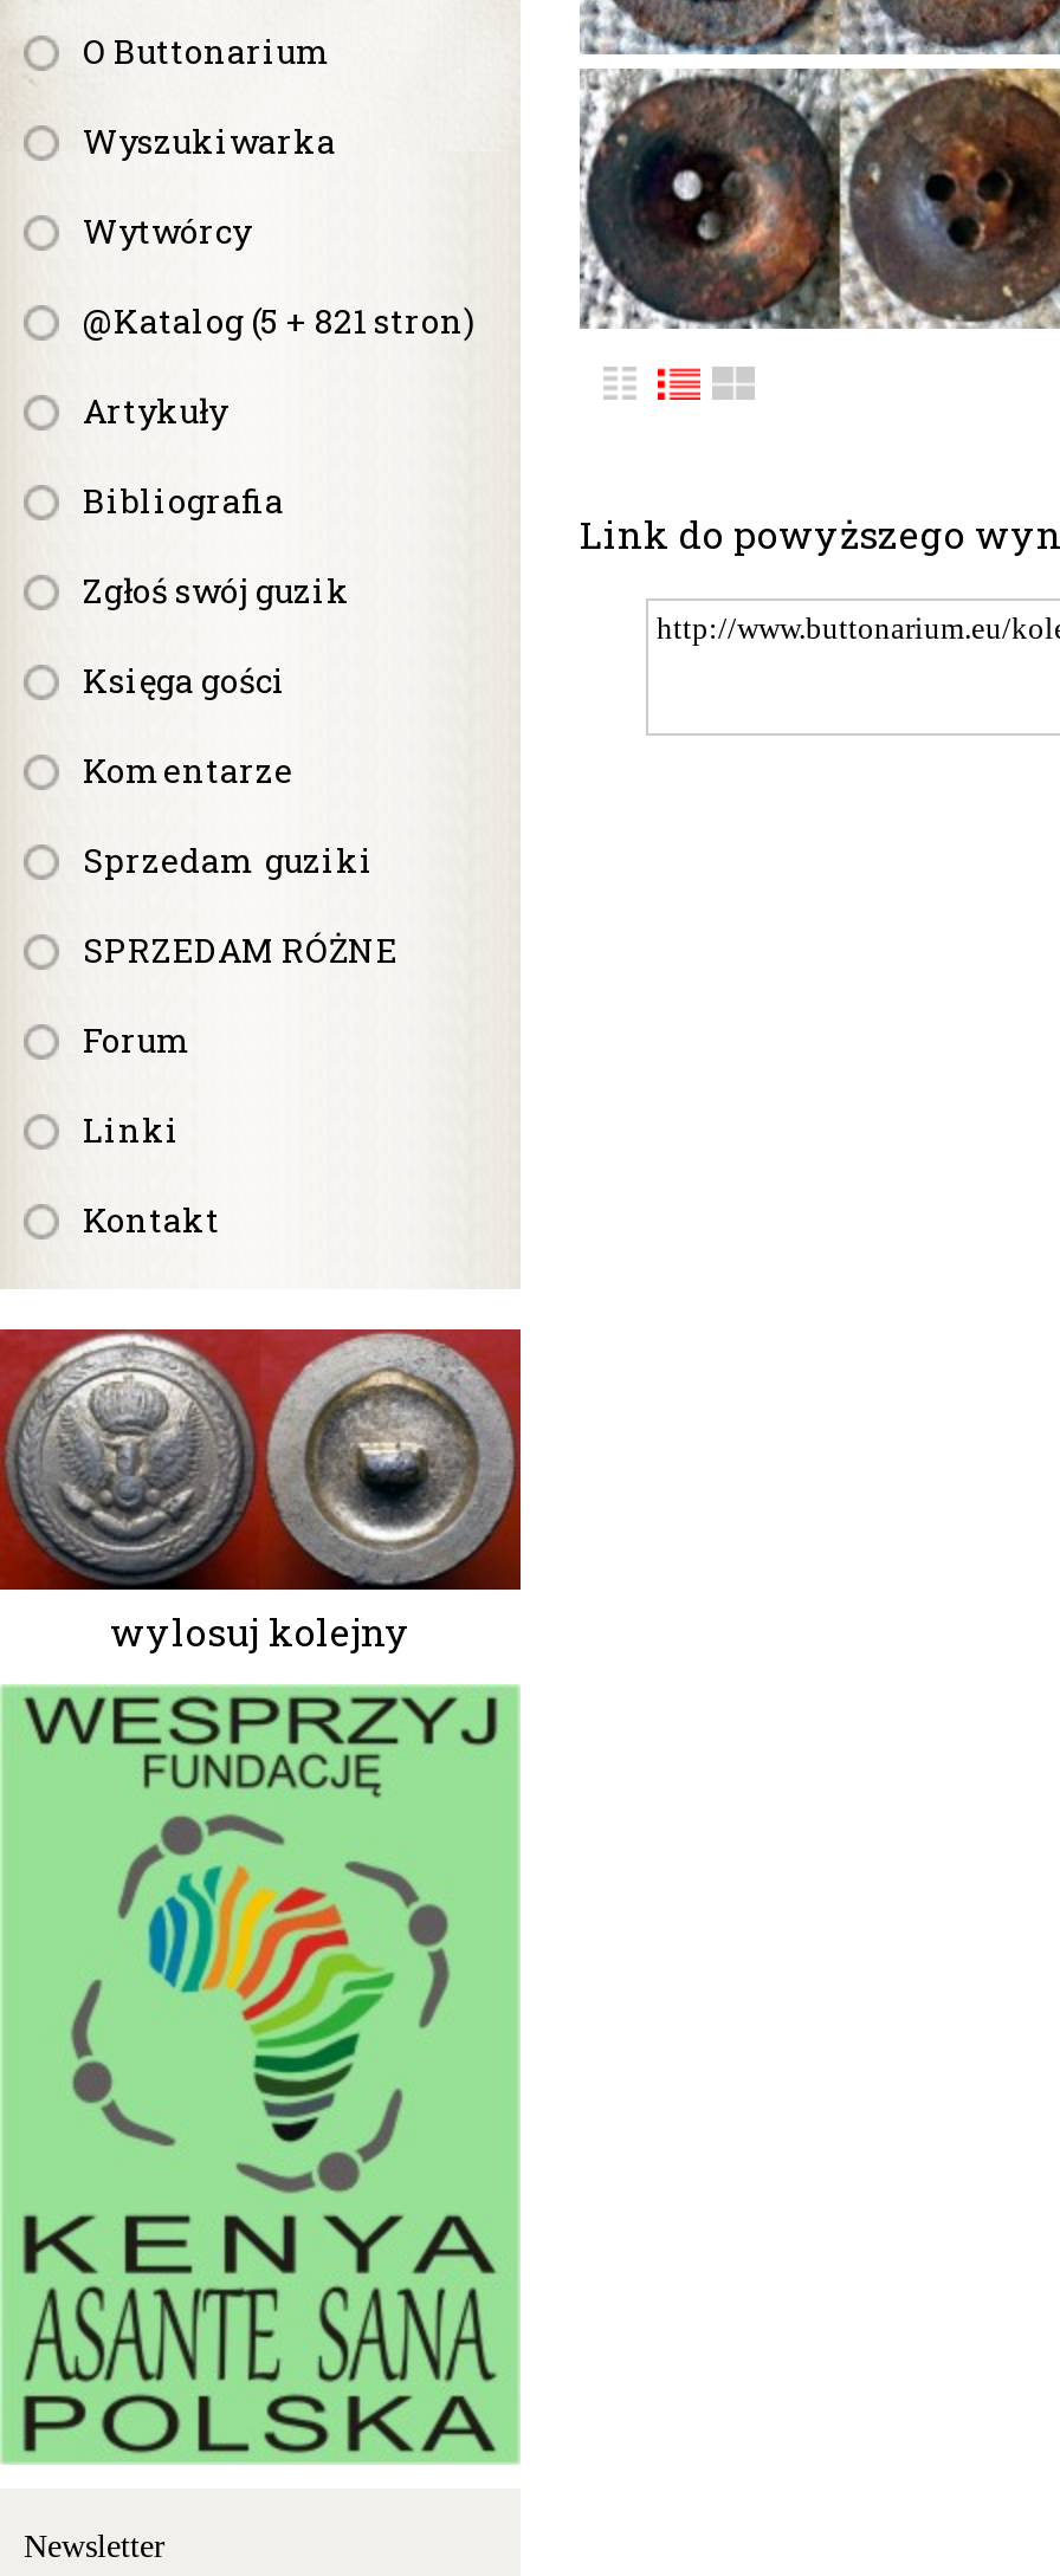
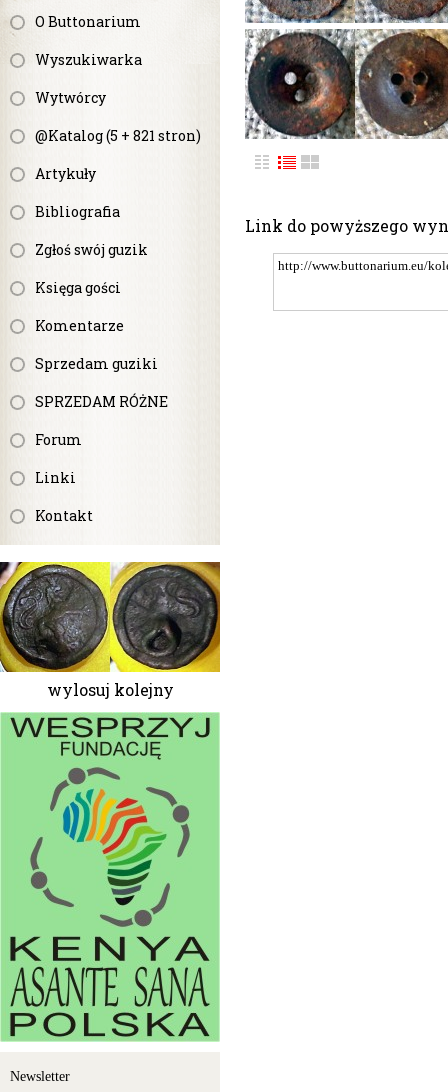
- [image]
+ [image]
